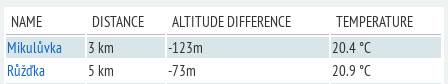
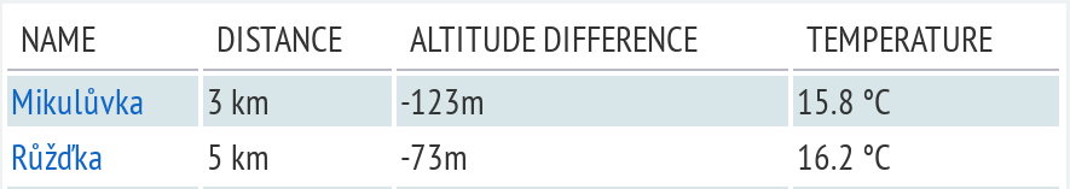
- 20.4 °C
+ 15.8 °C

- 20.9 °C
+ 16.2 °C
